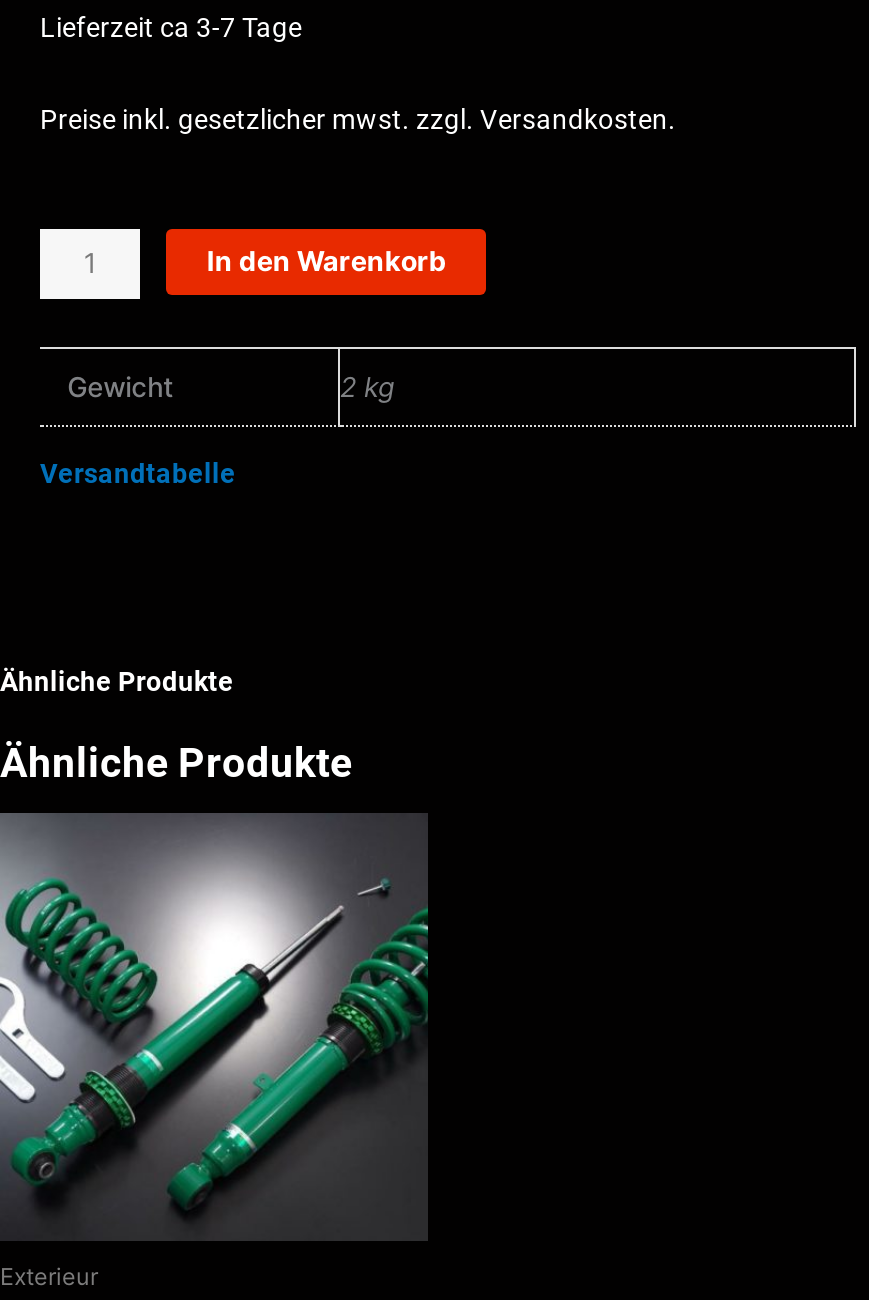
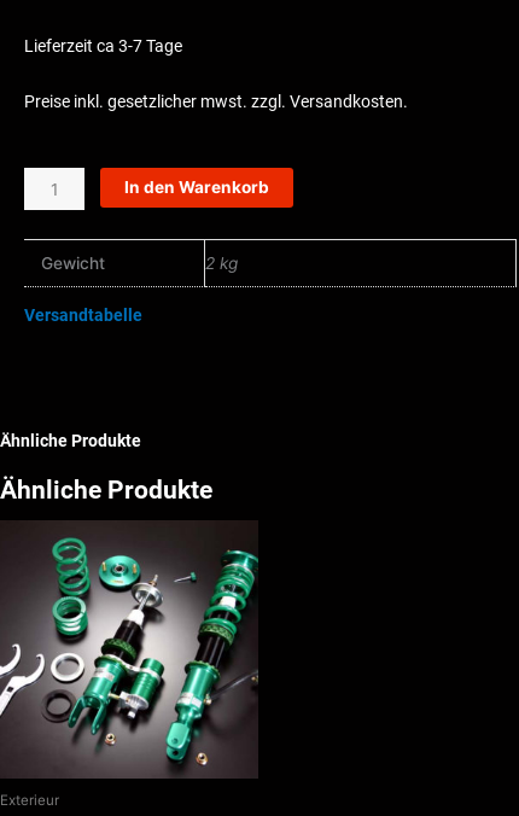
- [image]
+ [image]
